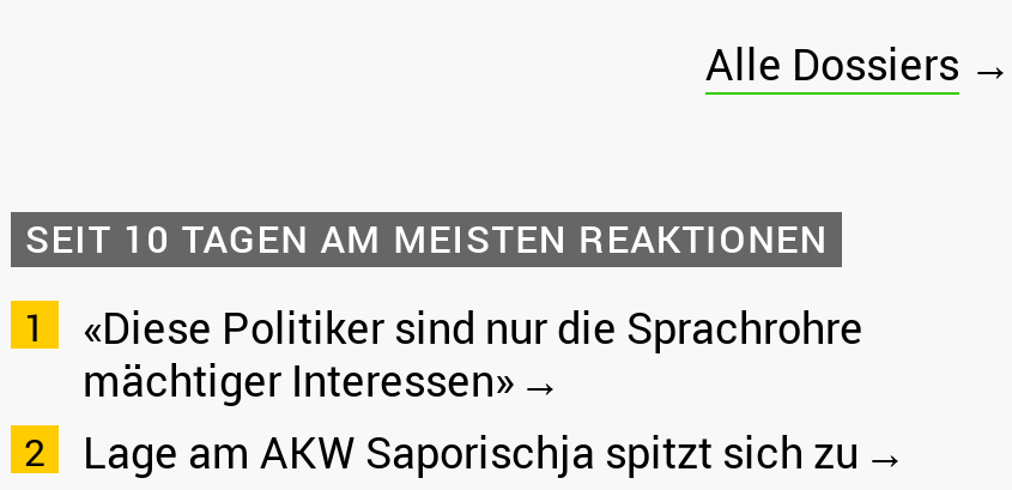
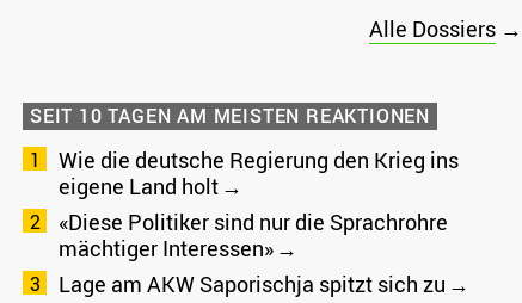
+ Wie die deutsche Regierung den Krieg ins
+ eigene Land holt
